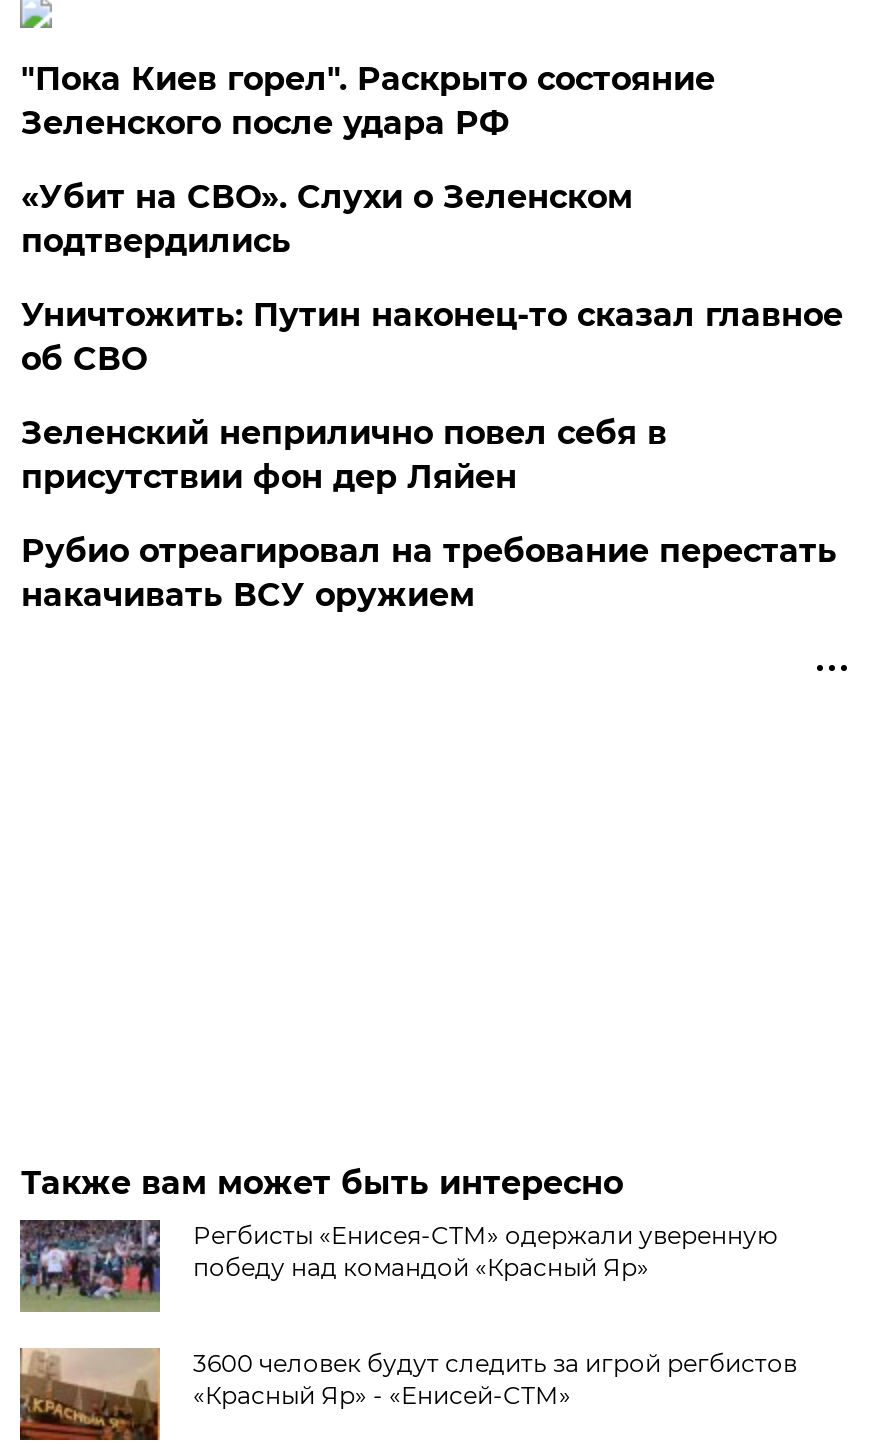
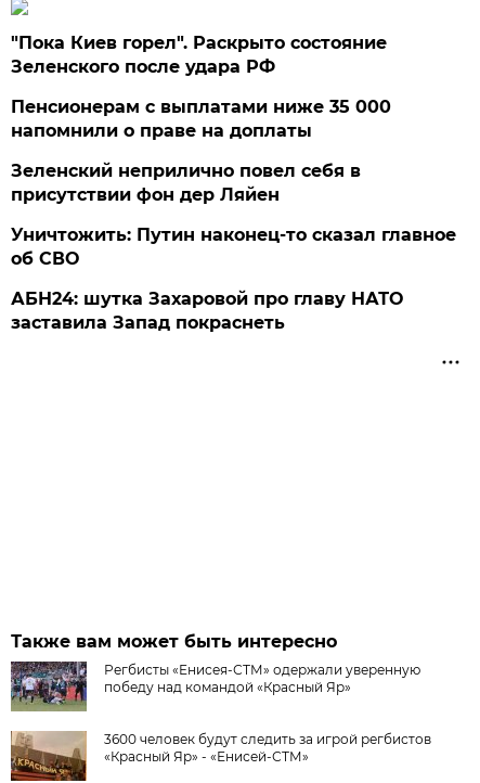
- «Убит на СВО». Слухи о Зеленском
- подтвердились
+ Пенсионерам с выплатами ниже 35 000
+ напомнили о праве на доплаты

moved down: Уничтожить: Путин наконец-то сказал главное | об СВО

moved up: Зеленский неприлично повел cебя в | присутствии фон дер Ляйен

- Рубио отреагировал на требование перестать
- накачивать ВСУ оружием
+ АБН24: шутка Захаровой про главу НАТО
+ заставила Запад покраснеть
